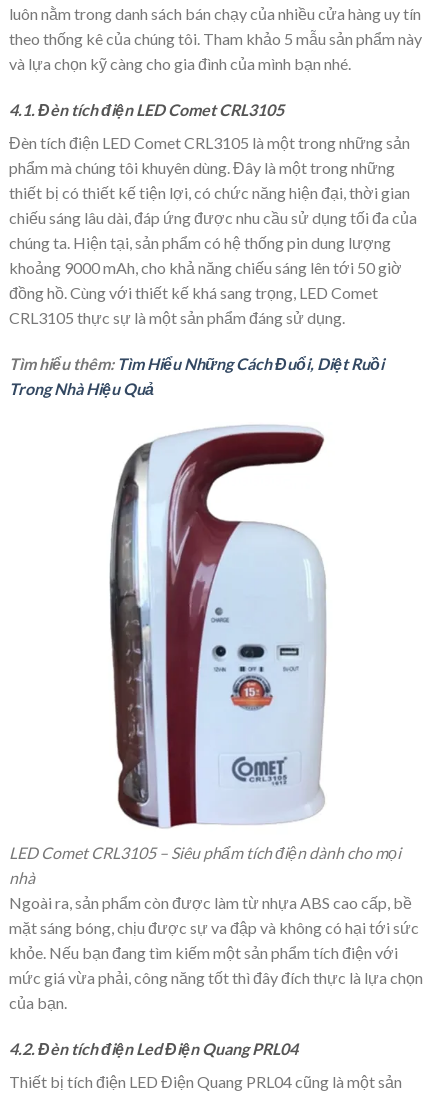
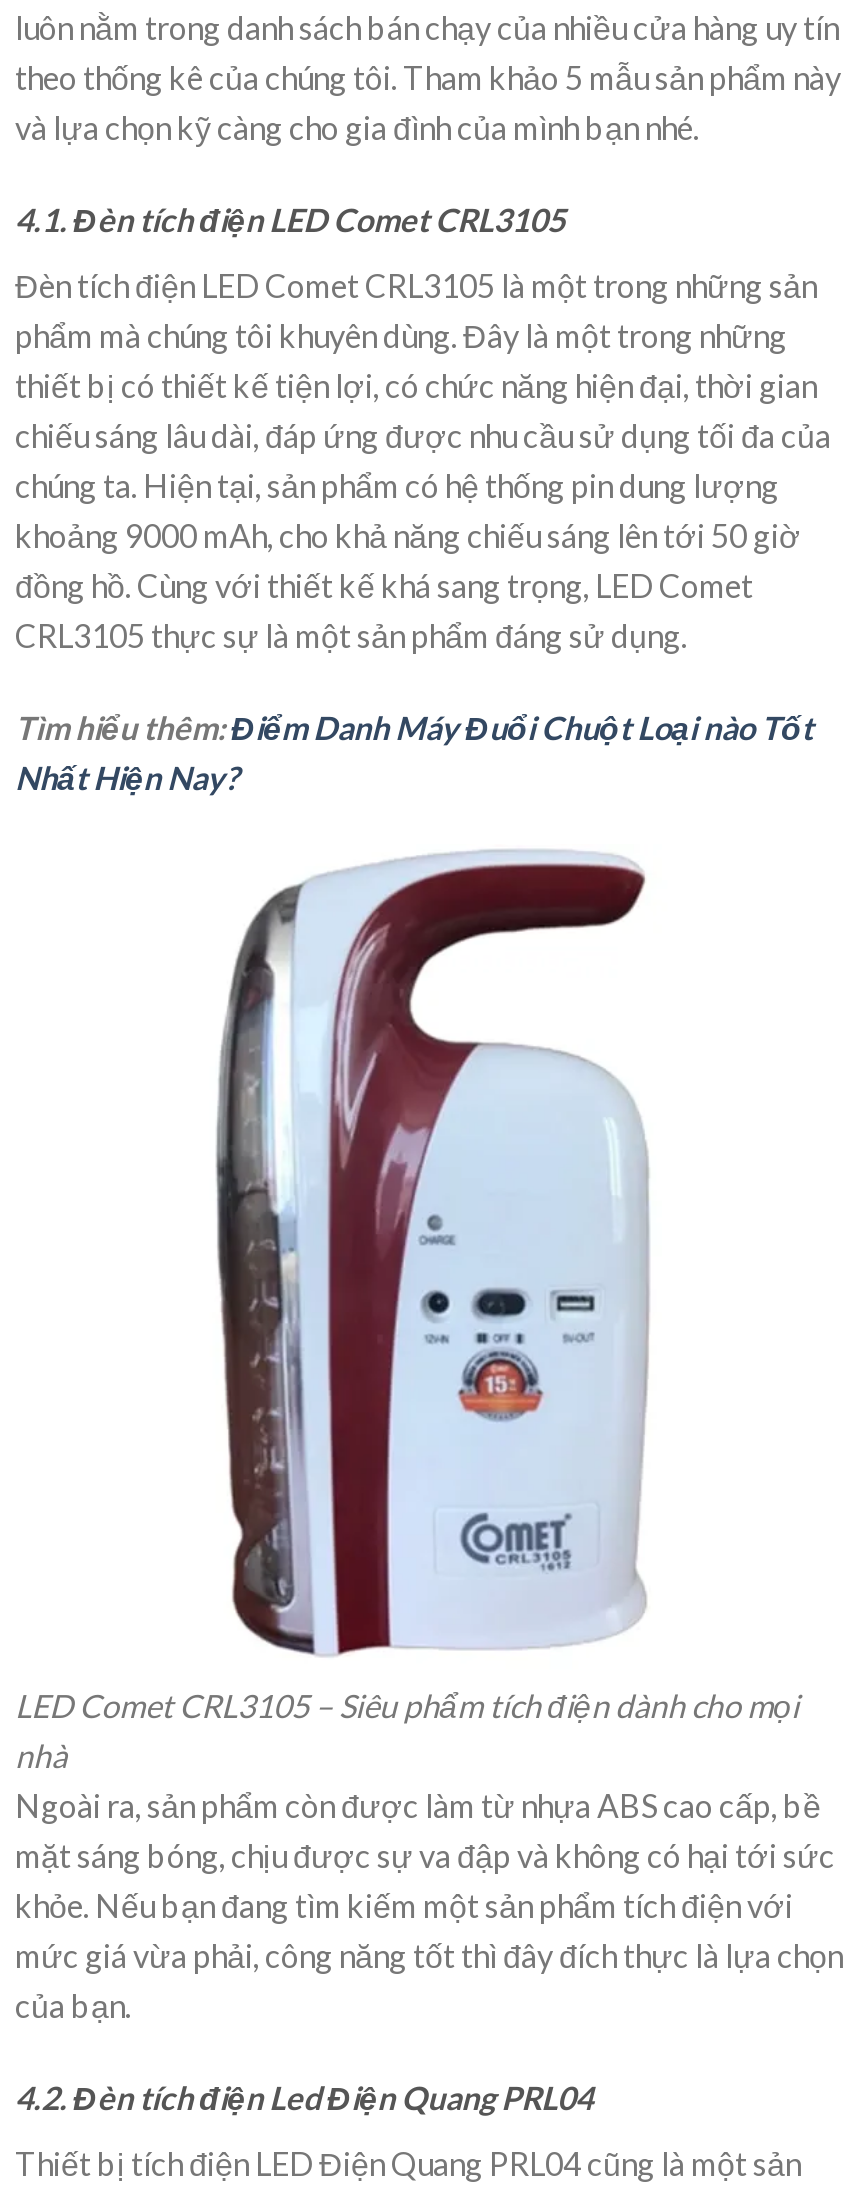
- Tìm hiểu thêm:Tìm Hiểu Những Cách Đuổi, Diệt Ruồi
- Trong Nhà Hiệu Quả
+ Tìm hiểu thêm:Điểm Danh Máy Đuổi Chuột Loại nào Tốt
+ Nhất Hiện Nay?
